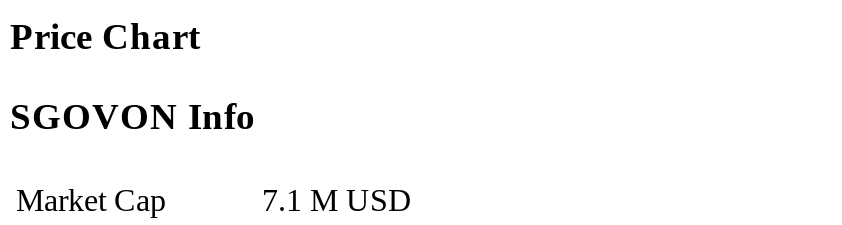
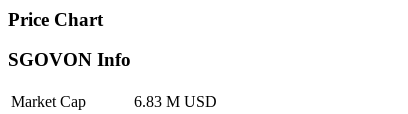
- 7.1 M USD
+ 6.83 M USD
